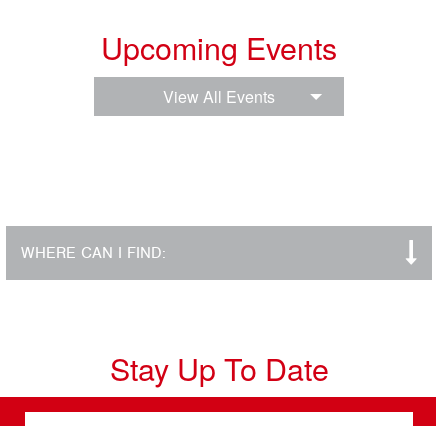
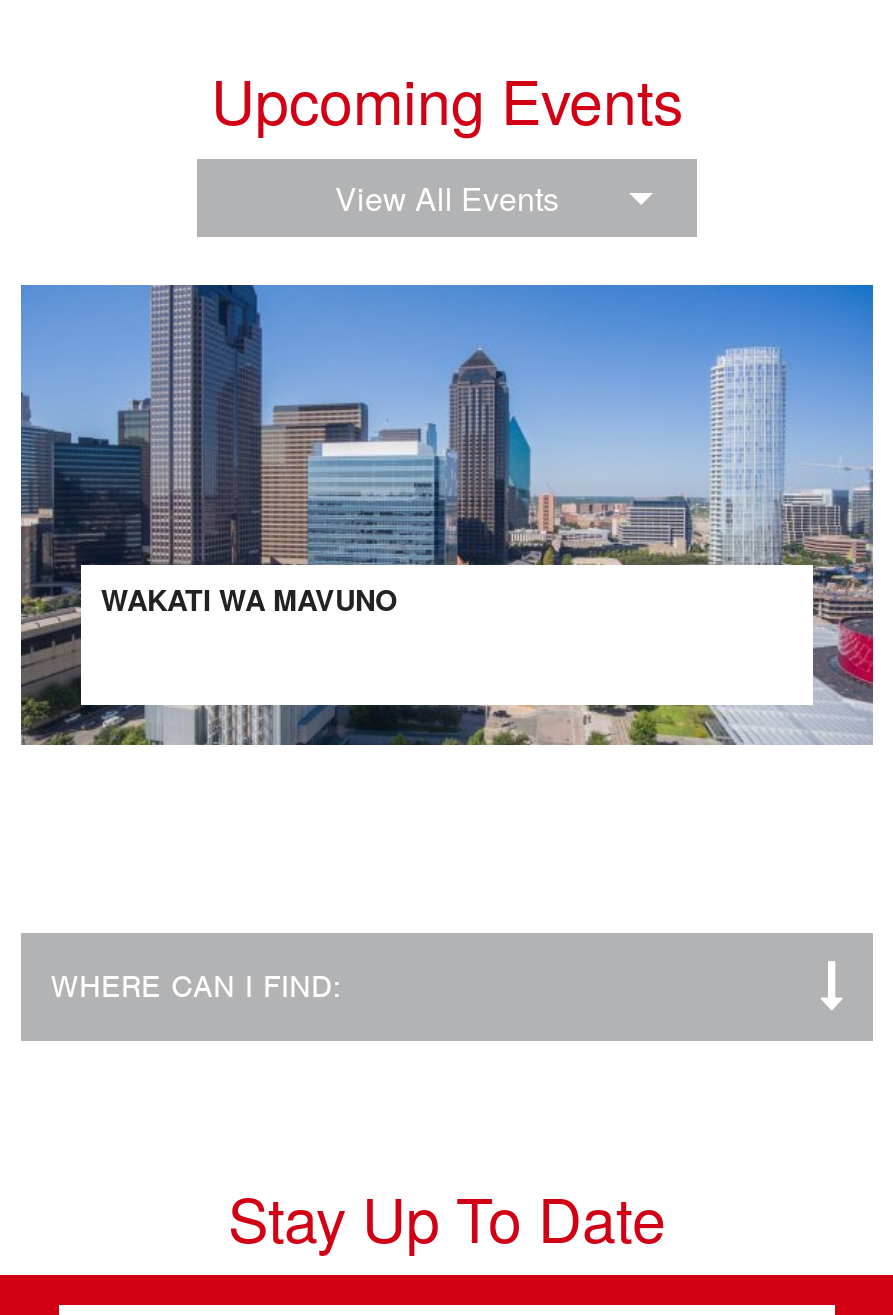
+ [image]
+ WAKATI WA MAVUNO
